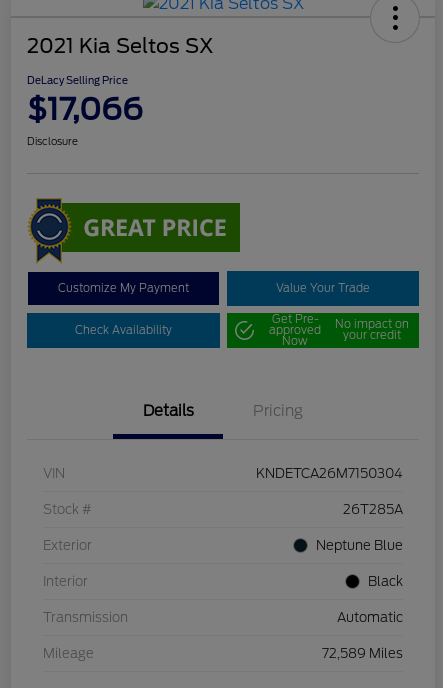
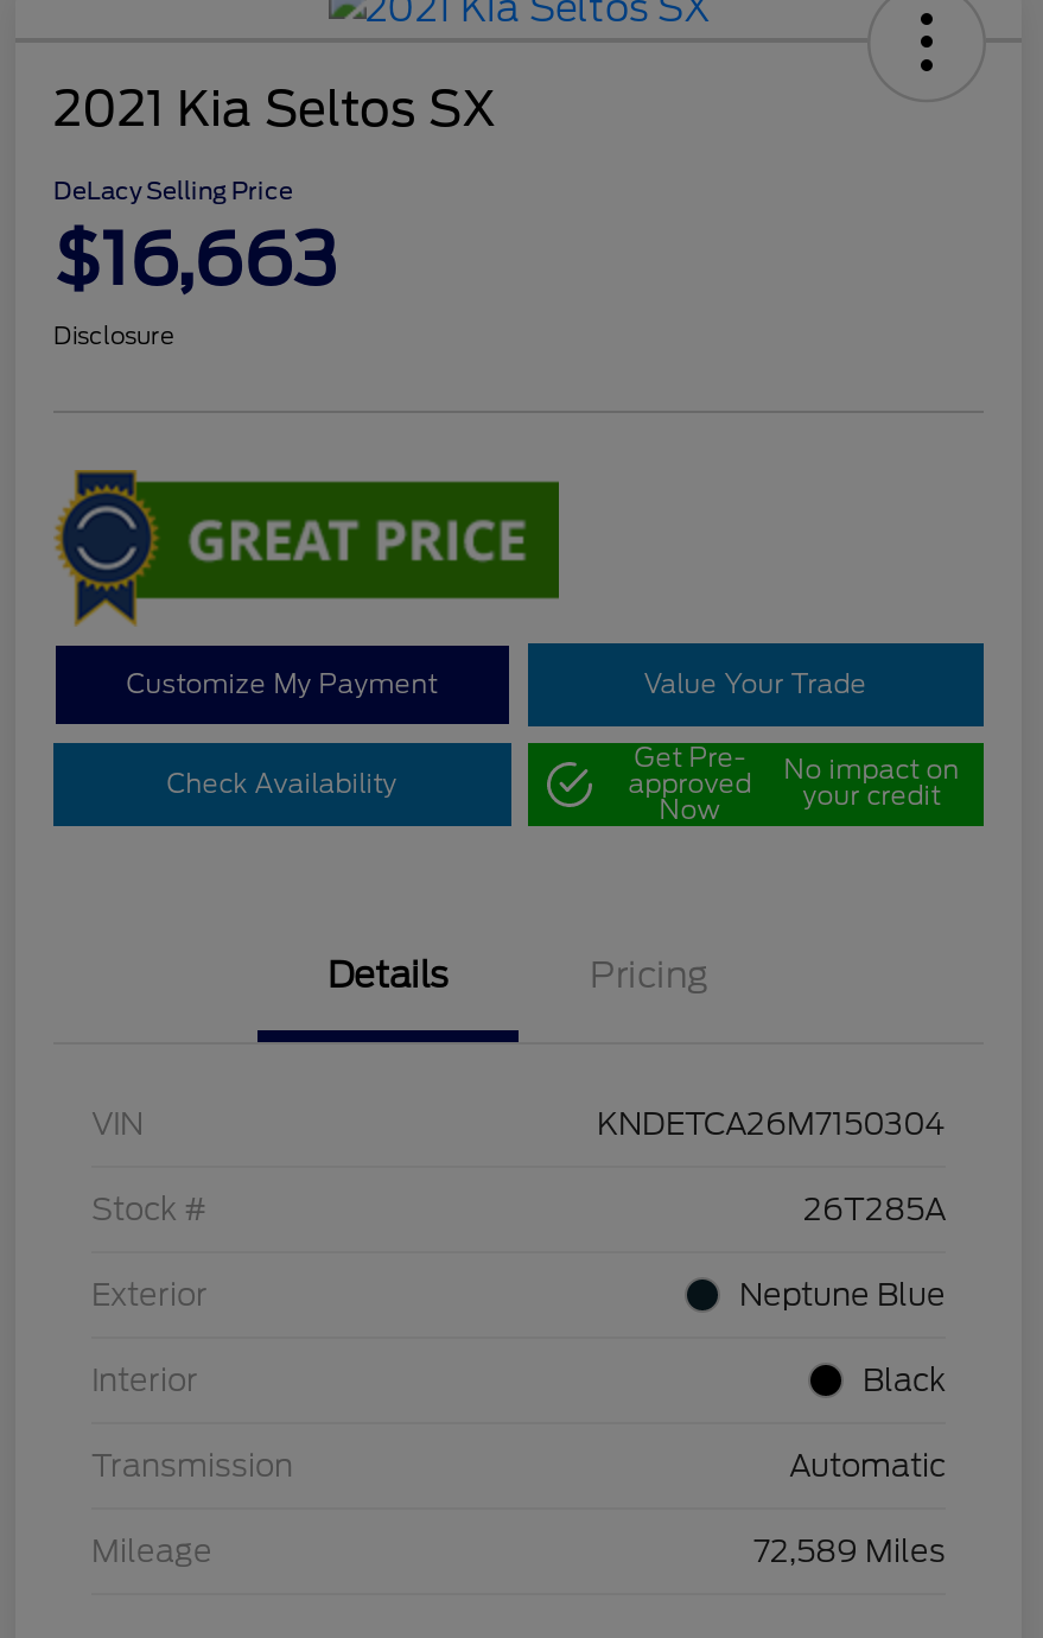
- $17,066
+ $16,663
